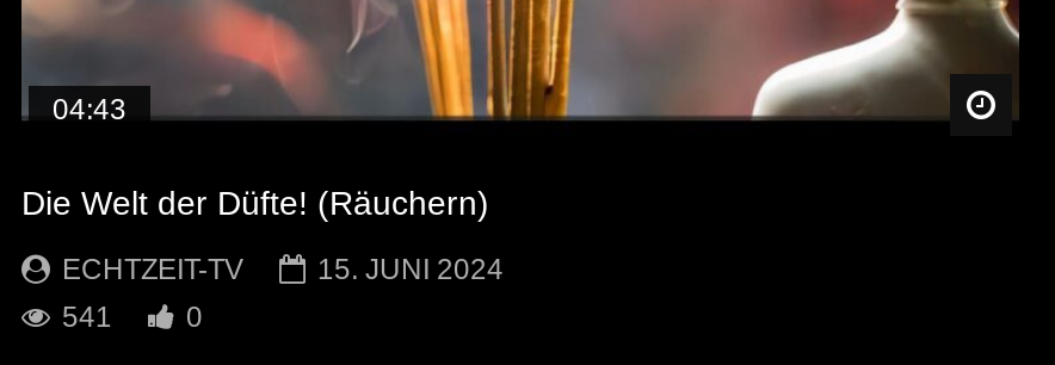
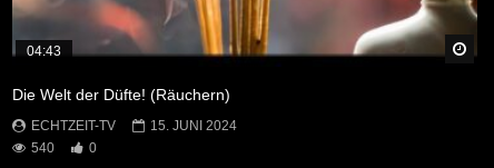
- 541
+ 540
